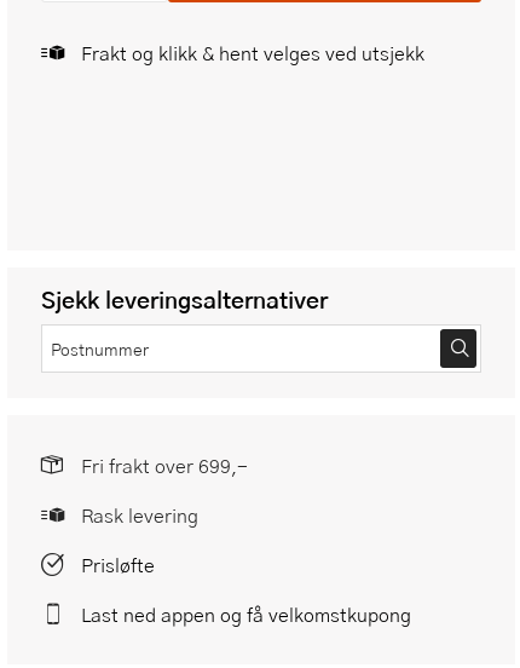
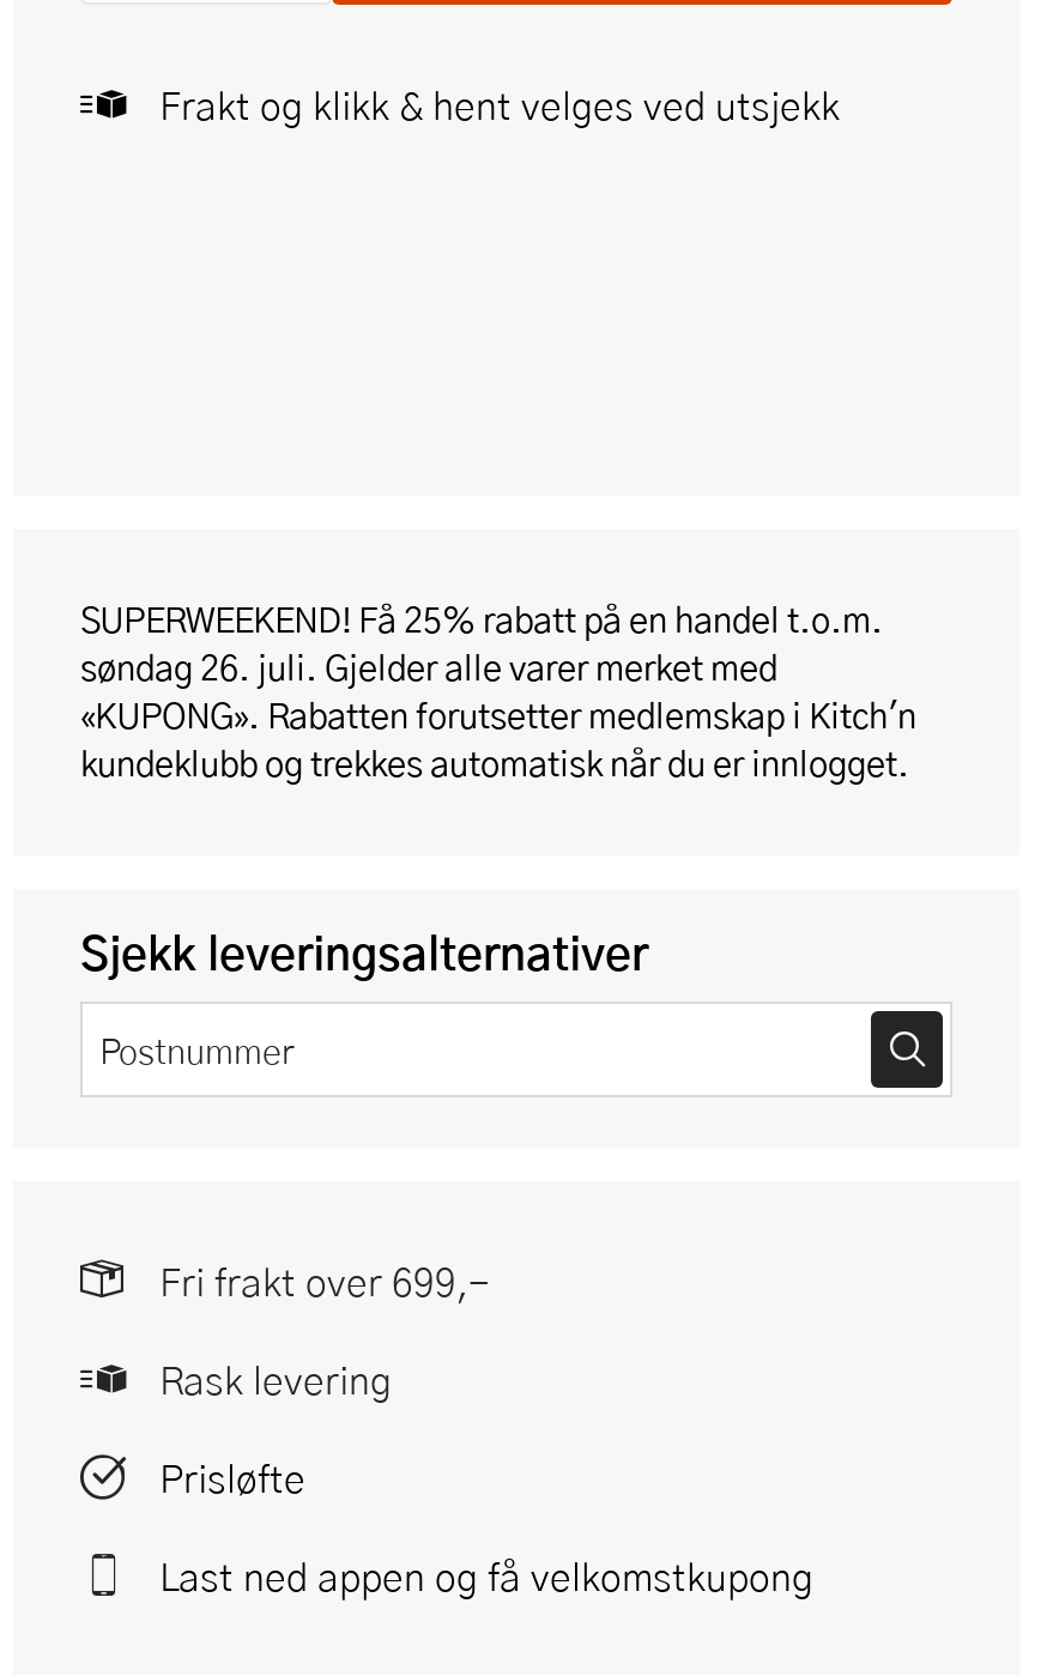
+ SUPERWEEKEND! Få 25% rabatt på en handel t.o.m.
+ søndag 26. juli. Gjelder alle varer merket med
+ «KUPONG». Rabatten forutsetter medlemskap i Kitch'n
+ kundeklubb og trekkes automatisk når du er innlogget.
